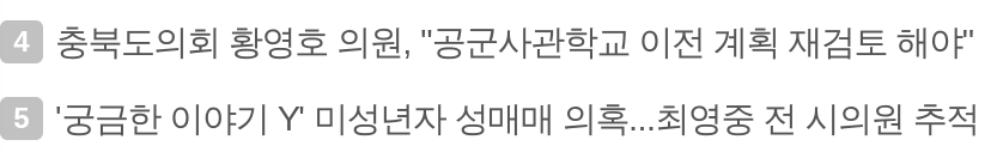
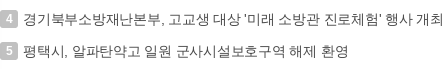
- 충북도의회 황영호 의원, "공군사관학교 이전 계획 재검토 해야"
+ 경기북부소방재난본부, 고교생 대상 '미래 소방관 진로체험' 행사 개최

- '궁금한 이야기 Y' 미성년자 성매매 의혹...최영중 전 시의원 추적
+ 평택시, 알파탄약고 일원 군사시설보호구역 해제 환영
